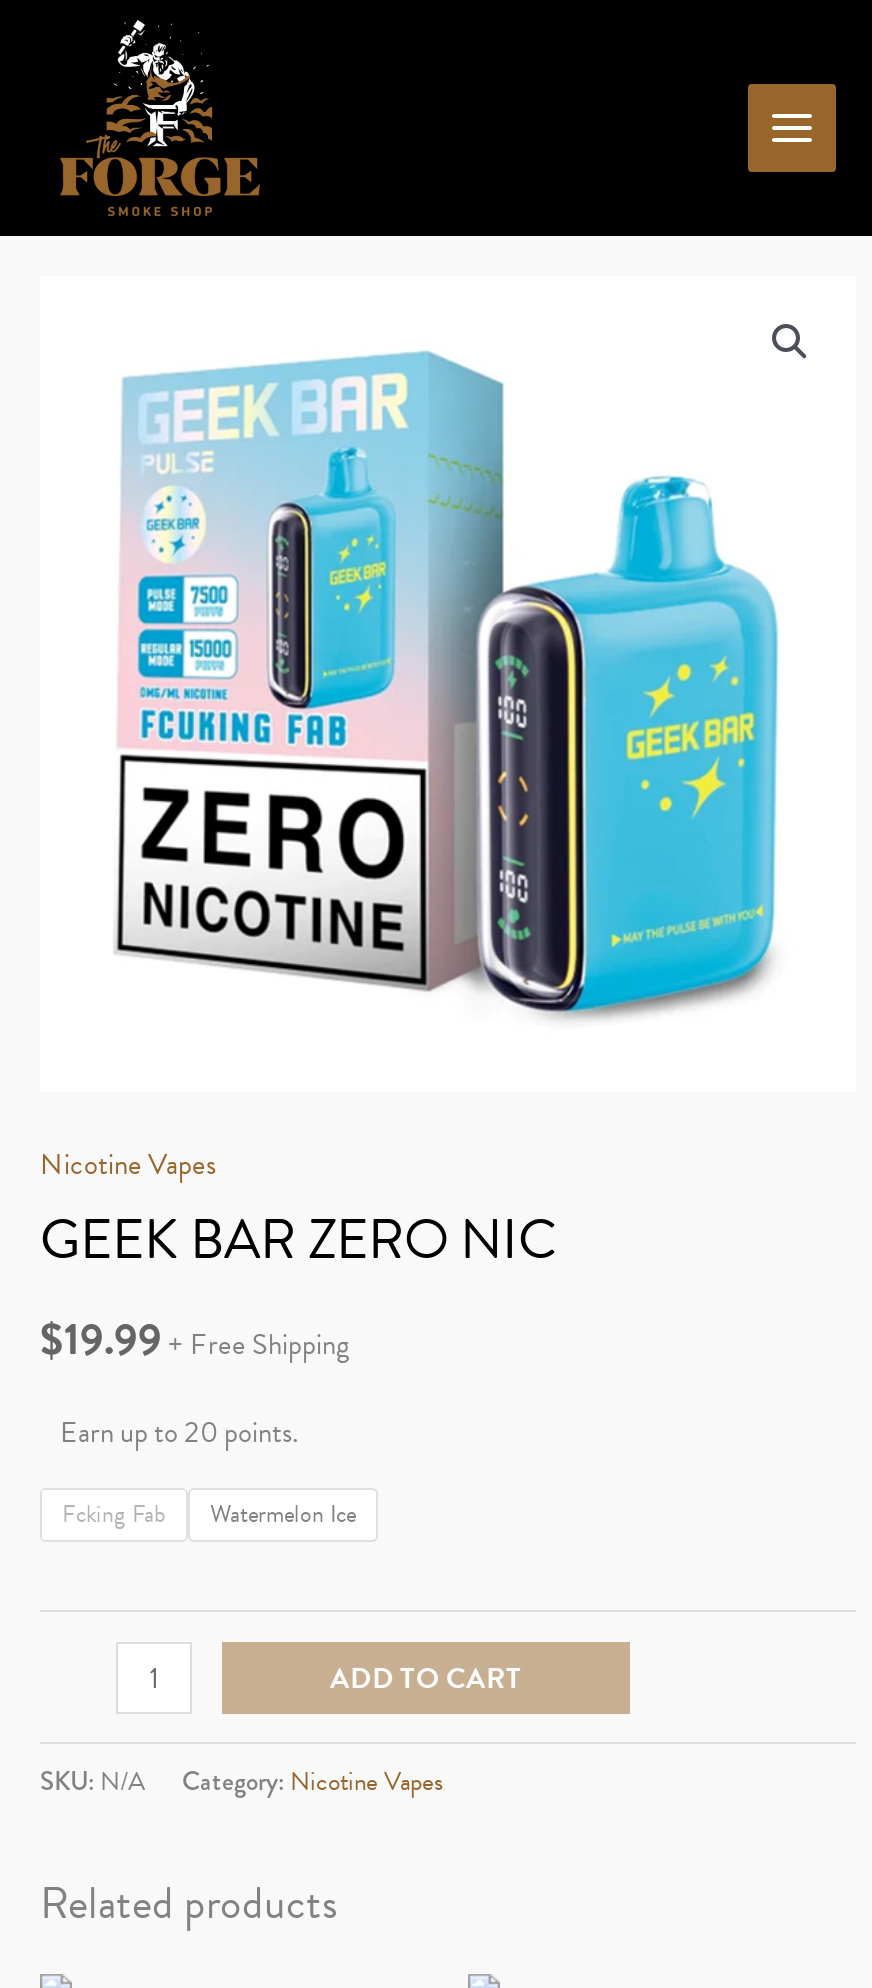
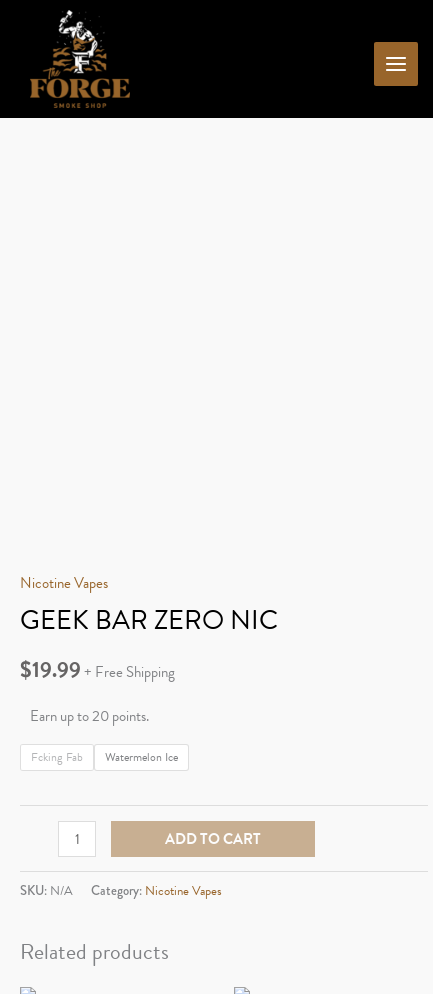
- [image]
